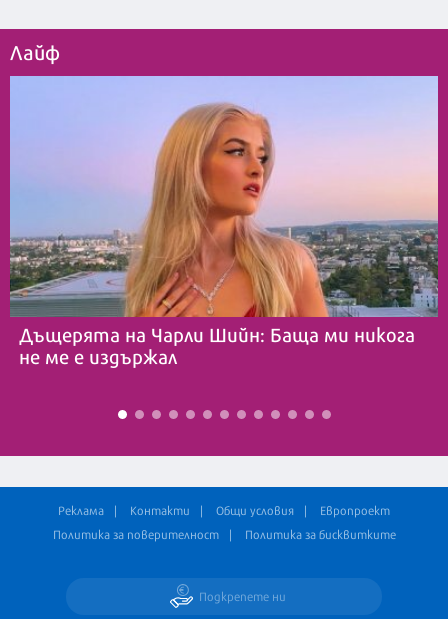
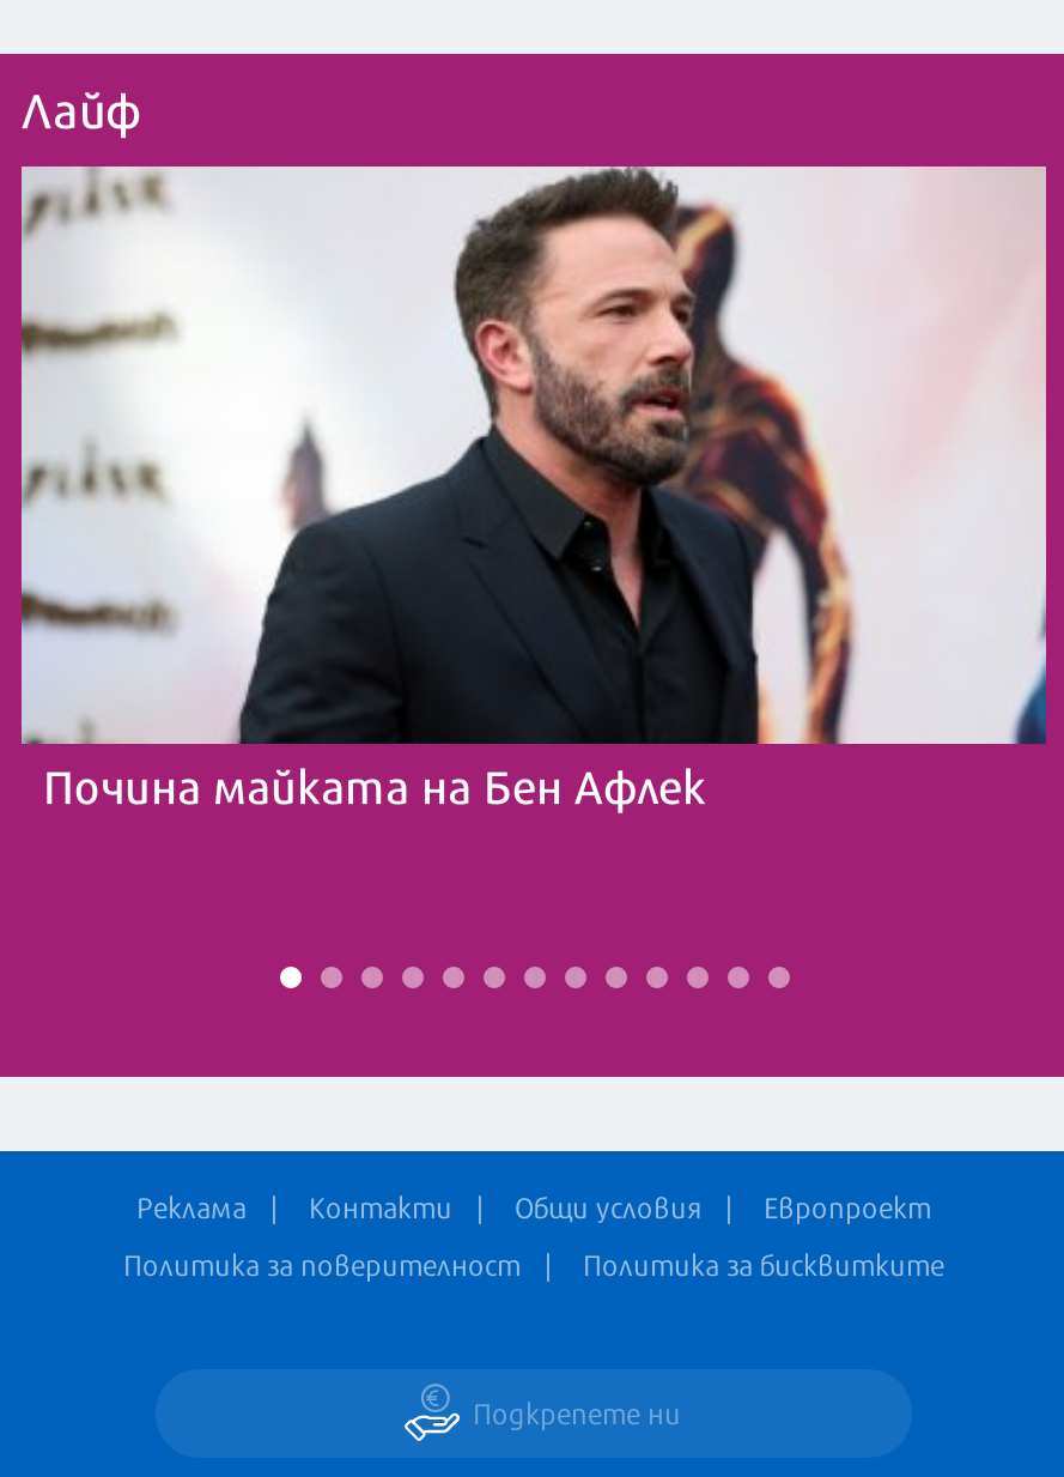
- [image]
- Дъщерята на Чарли Шийн: Баща ми никога
- не ме е издържал
+ [image]
+ Почина майката на Бен Афлек
